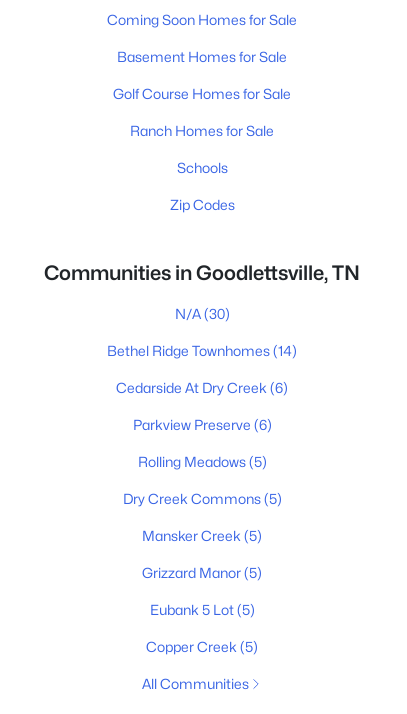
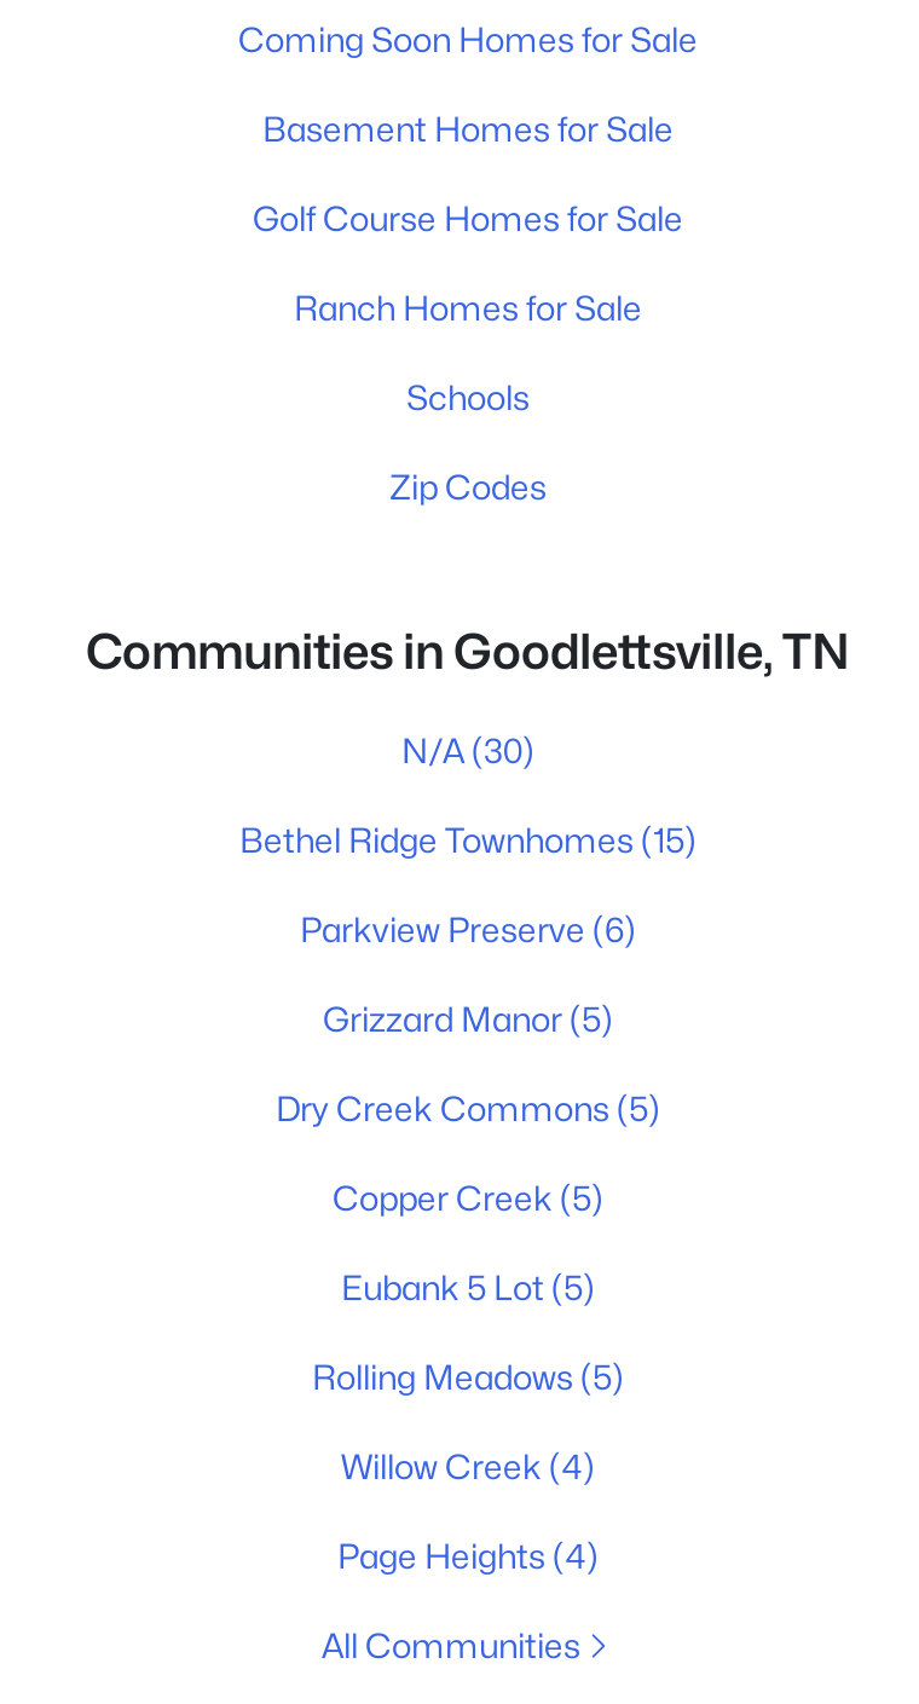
- Bethel Ridge Townhomes (14)
- Cedarside At Dry Creek (6)
+ Bethel Ridge Townhomes (15)

moved up: Parkview Preserve (6)

moved down: Rolling Meadows (5)

moved up: Dry Creek Commons (5)

- Mansker Creek (5)
+ Willow Creek (4)
+ Page Heights (4)

moved up: Grizzard Manor (5) | Eubank 5 Lot (5) | Copper Creek (5)
